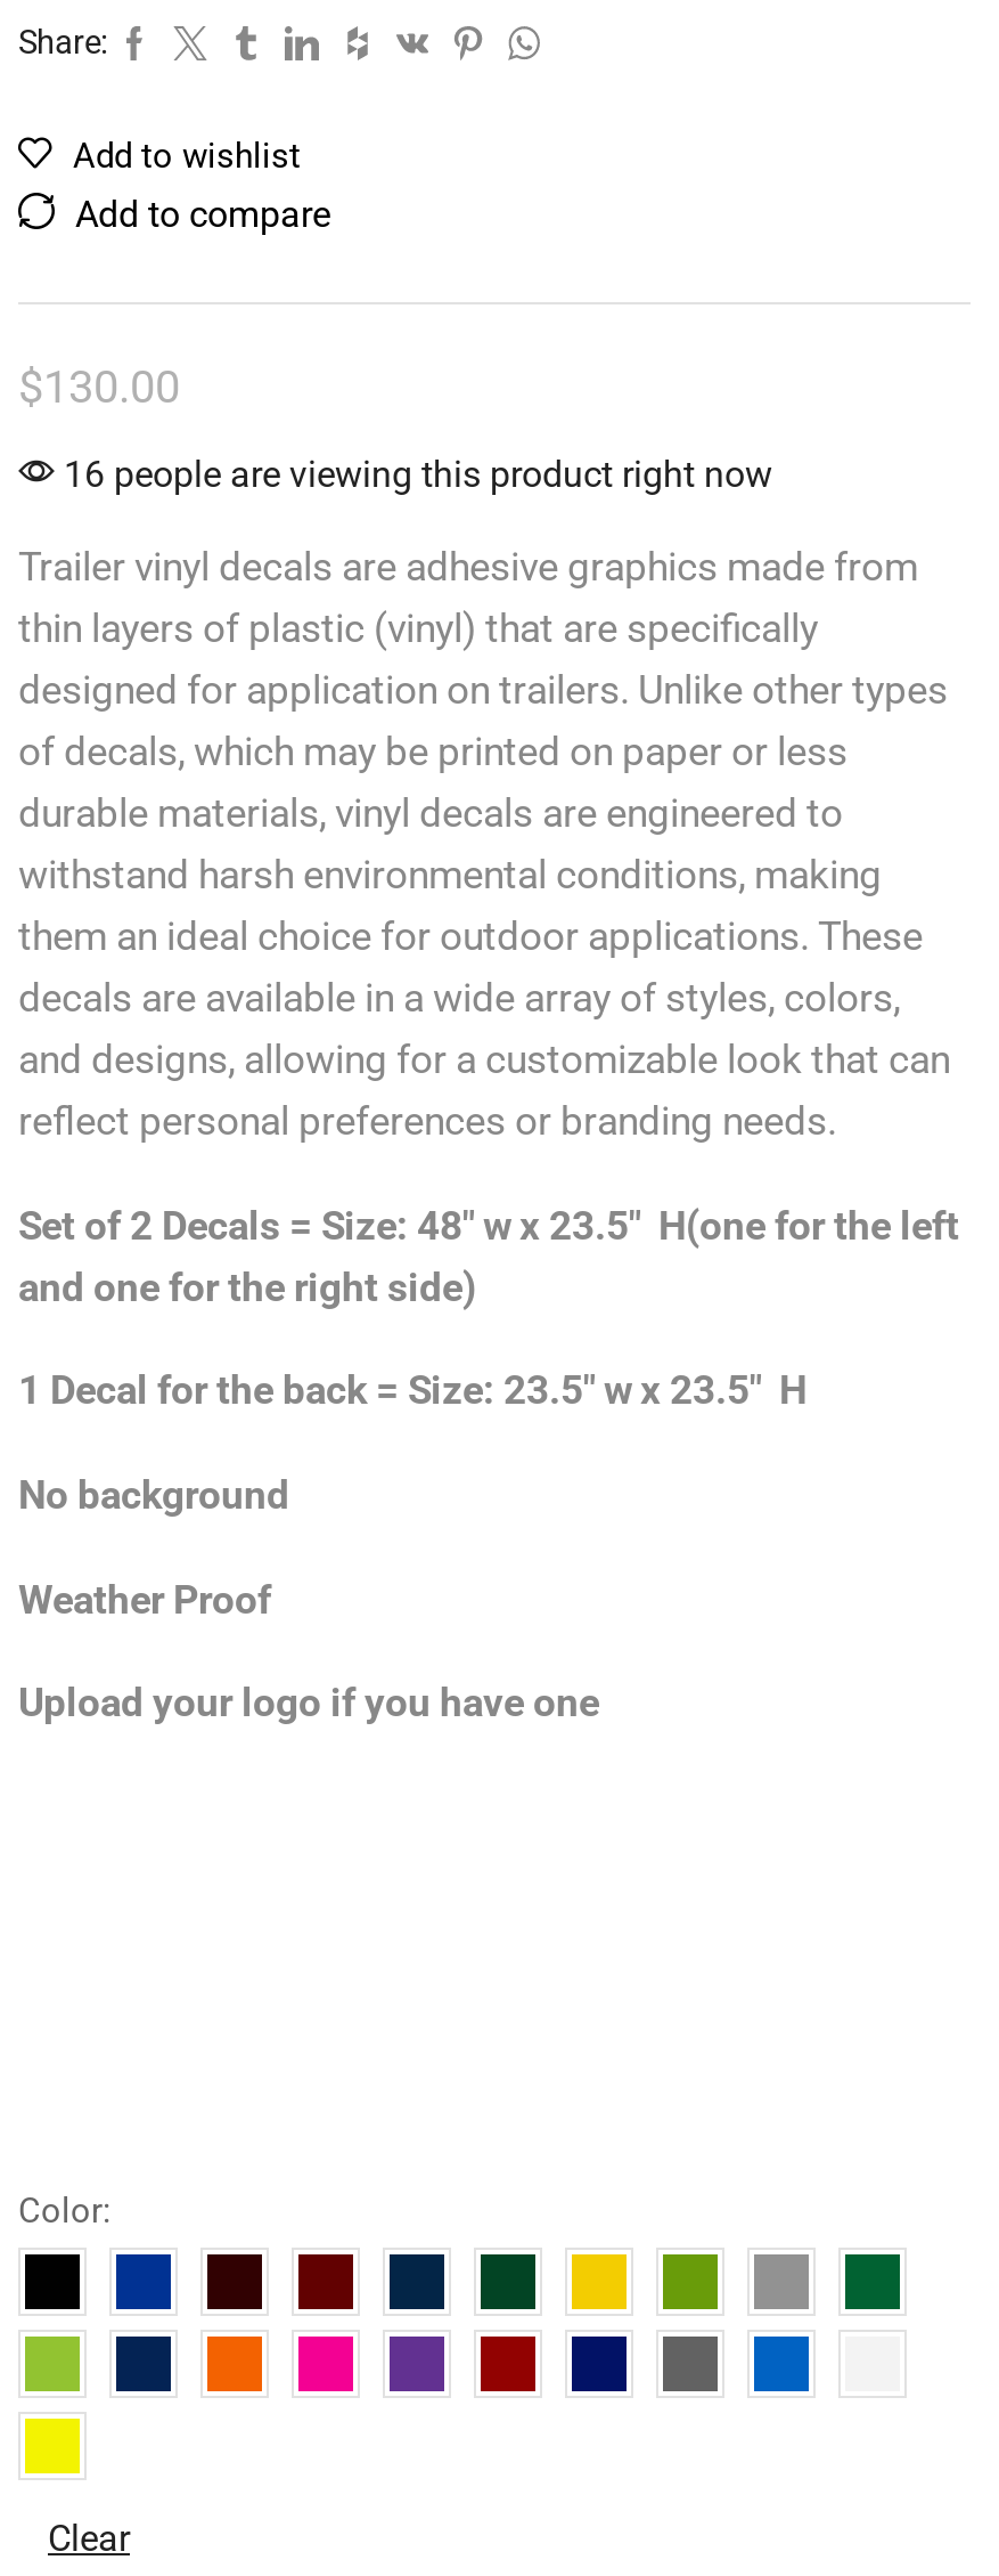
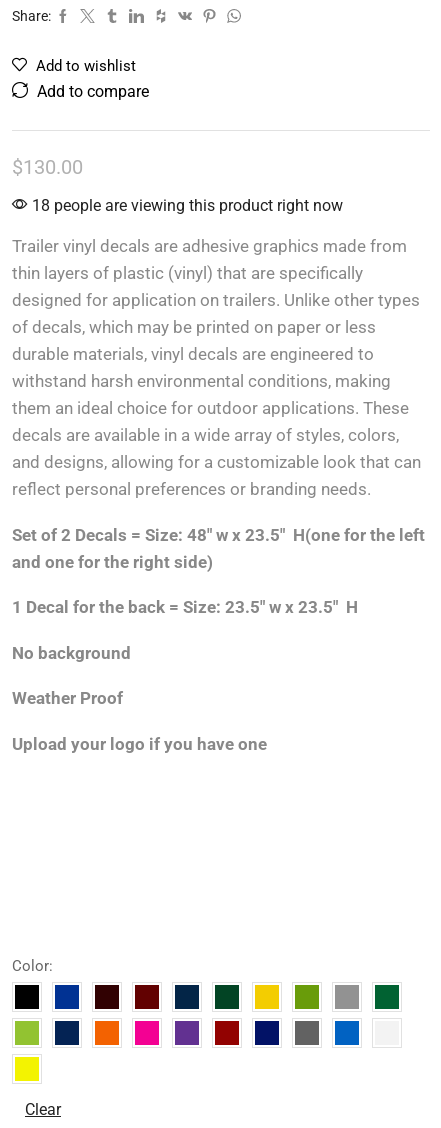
- 16 people are viewing this product right now
+ 18 people are viewing this product right now
